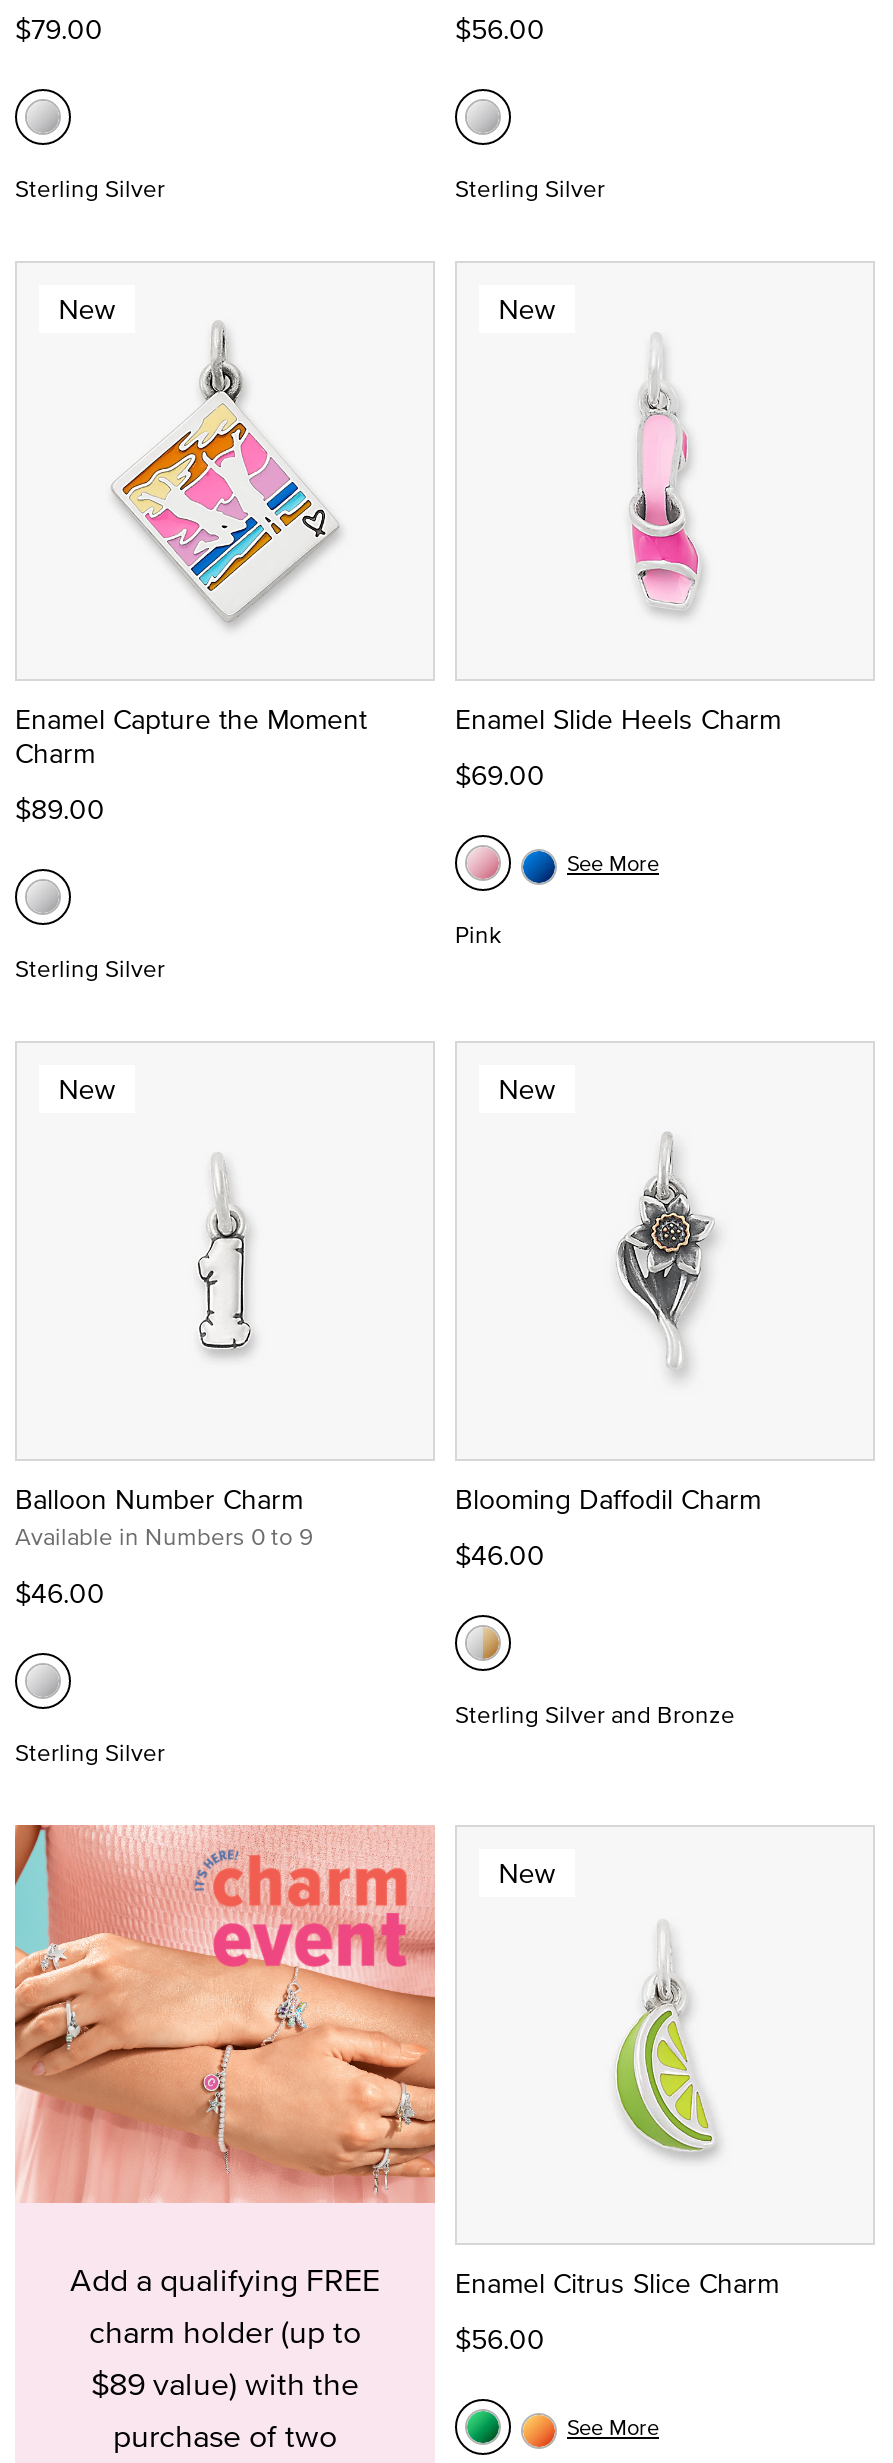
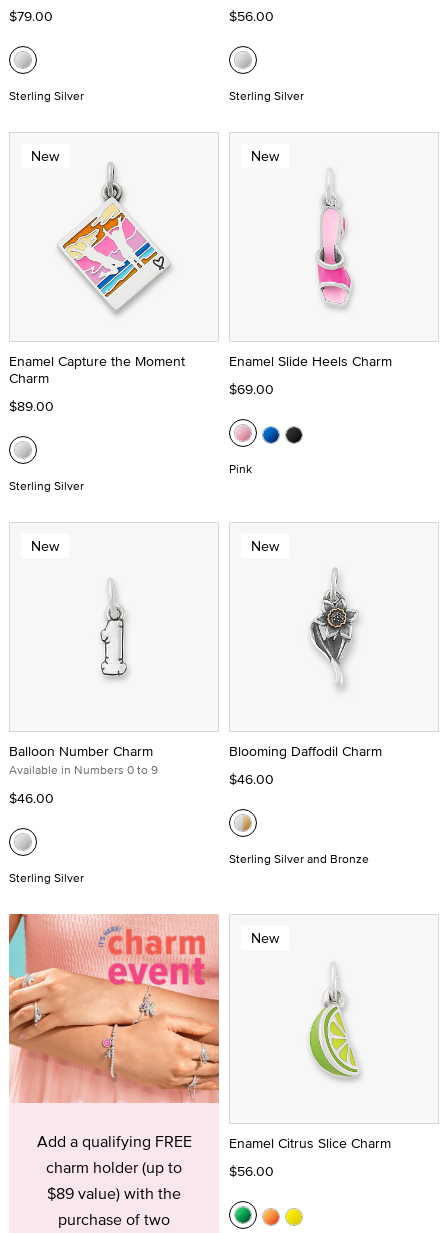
- See More

- See More
